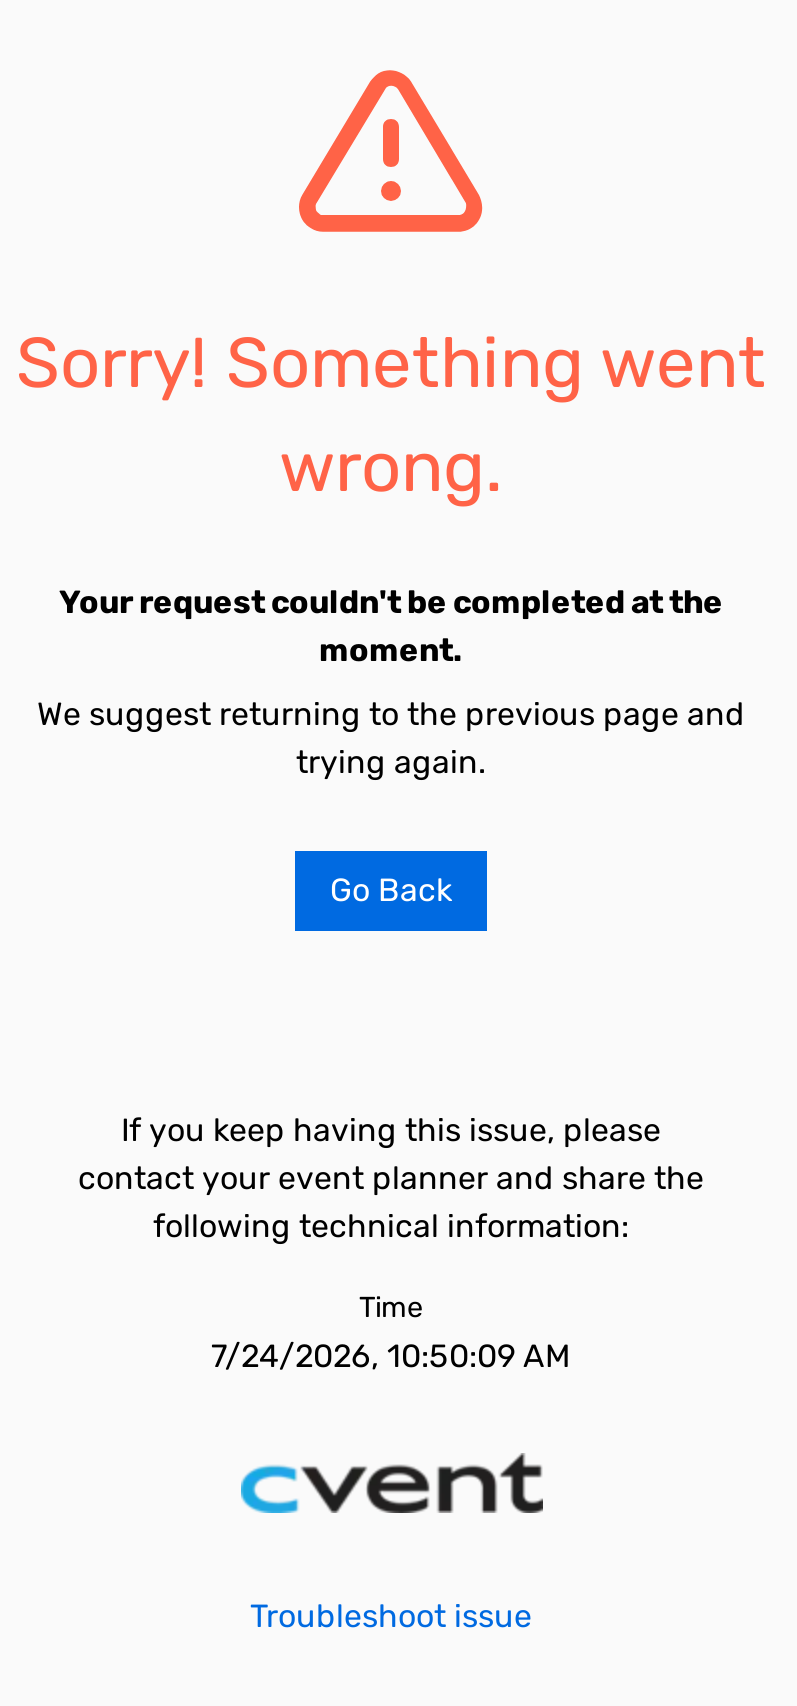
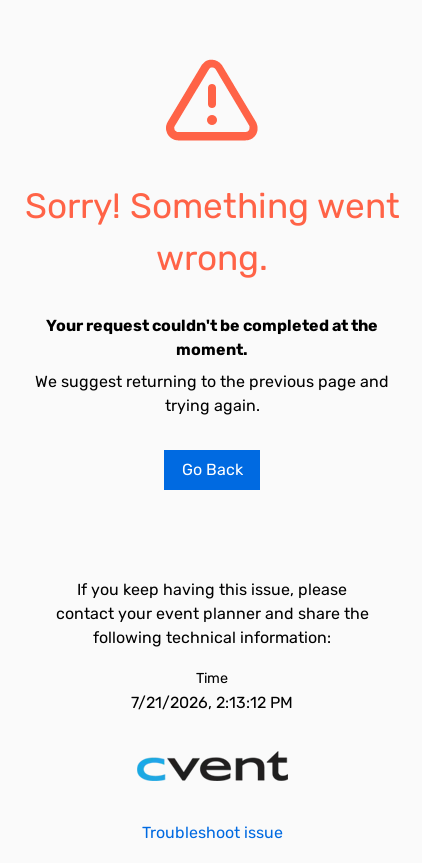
- 7/24/2026, 10:50:09 AM
+ 7/21/2026, 2:13:12 PM
